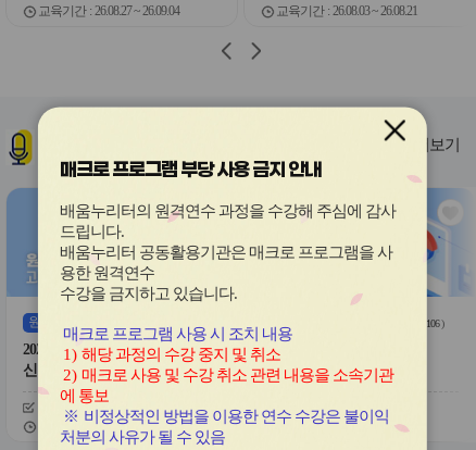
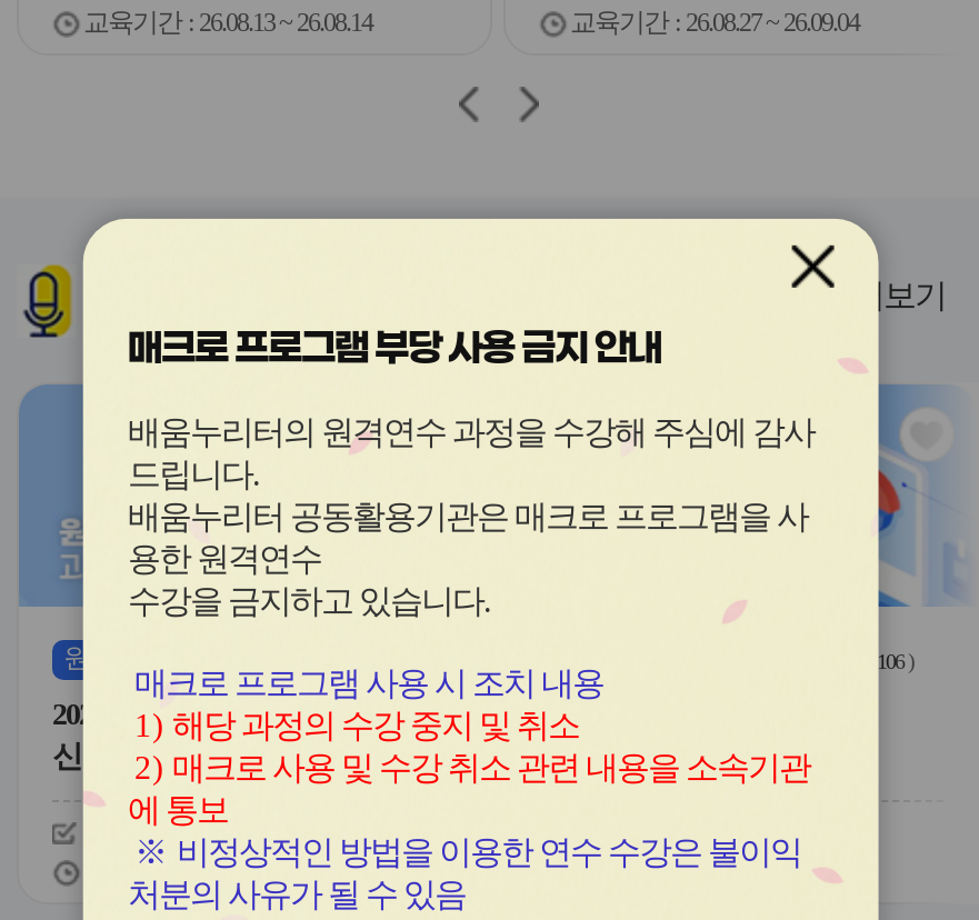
- 교육기간 26.08.27 ~ 26.09.04
+ 교육기간 26.08.13 ~ 26.08.14

- 교육기간 26.08.03 ~ 26.08.21
+ 교육기간 26.08.27 ~ 26.09.04
